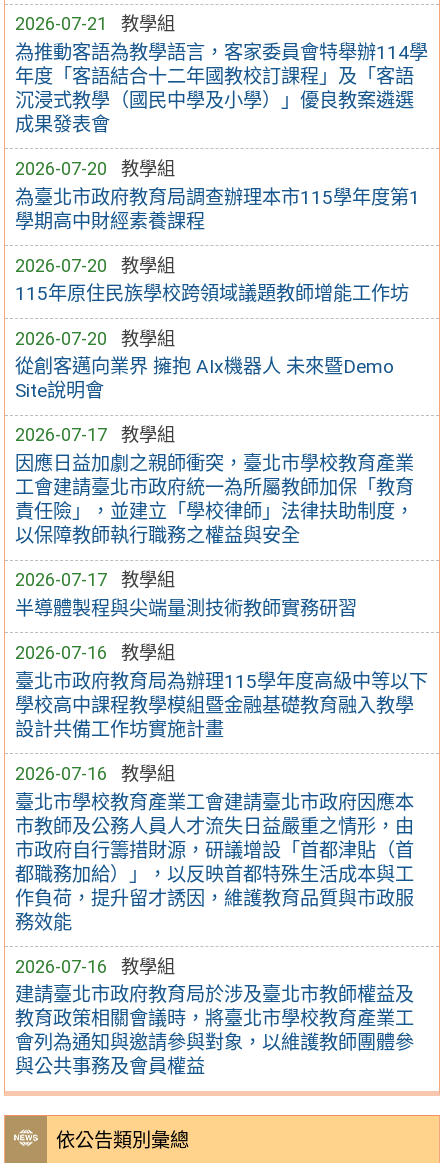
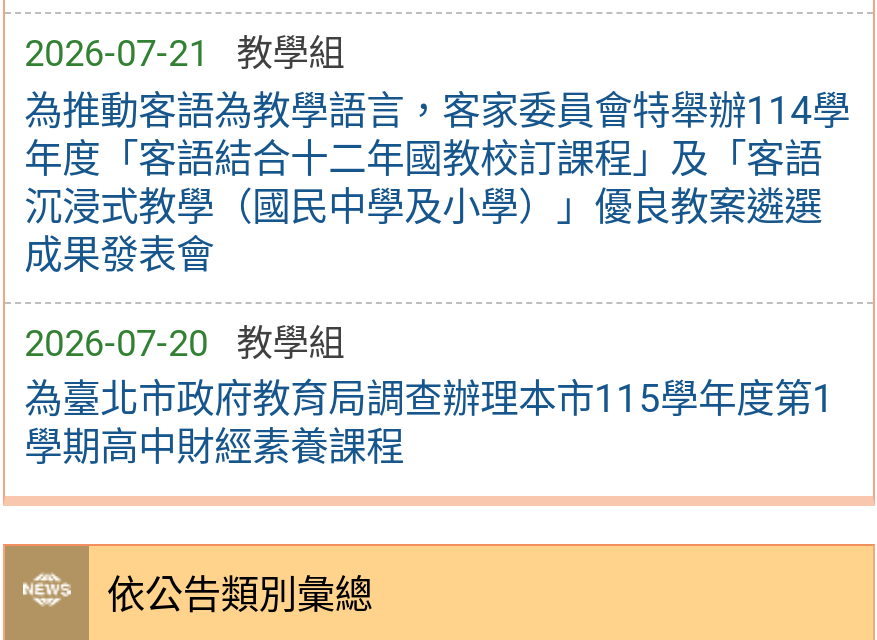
- 2026-07-20
- 教學組
- 115年原住民族學校跨領域議題教師增能工作坊
- 2026-07-20
- 教學組
- 從創客邁向業界 擁抱 AIx機器人 未來暨Demo
- Site說明會
- 2026-07-17
- 教學組
- 因應日益加劇之親師衝突，臺北市學校教育產業
- 工會建請臺北市政府統一為所屬教師加保「教育
- 責任險」，並建立「學校律師」法律扶助制度，
- 以保障教師執行職務之權益與安全
- 2026-07-17
- 教學組
- 半導體製程與尖端量測技術教師實務研習
- 2026-07-16
- 教學組
- 臺北市政府教育局為辦理115學年度高級中等以下
- 學校高中課程教學模組暨金融基礎教育融入教學
- 設計共備工作坊實施計畫
- 2026-07-16
- 教學組
- 臺北市學校教育產業工會建請臺北市政府因應本
- 市教師及公務人員人才流失日益嚴重之情形，由
- 市政府自行籌措財源，研議增設「首都津貼（首
- 都職務加給）」，以反映首都特殊生活成本與工
- 作負荷，提升留才誘因，維護教育品質與市政服
- 務效能
- 2026-07-16
- 教學組
- 建請臺北市政府教育局於涉及臺北市教師權益及
- 教育政策相關會議時，將臺北市學校教育產業工
- 會列為通知與邀請參與對象，以維護教師團體參
- 與公共事務及會員權益
